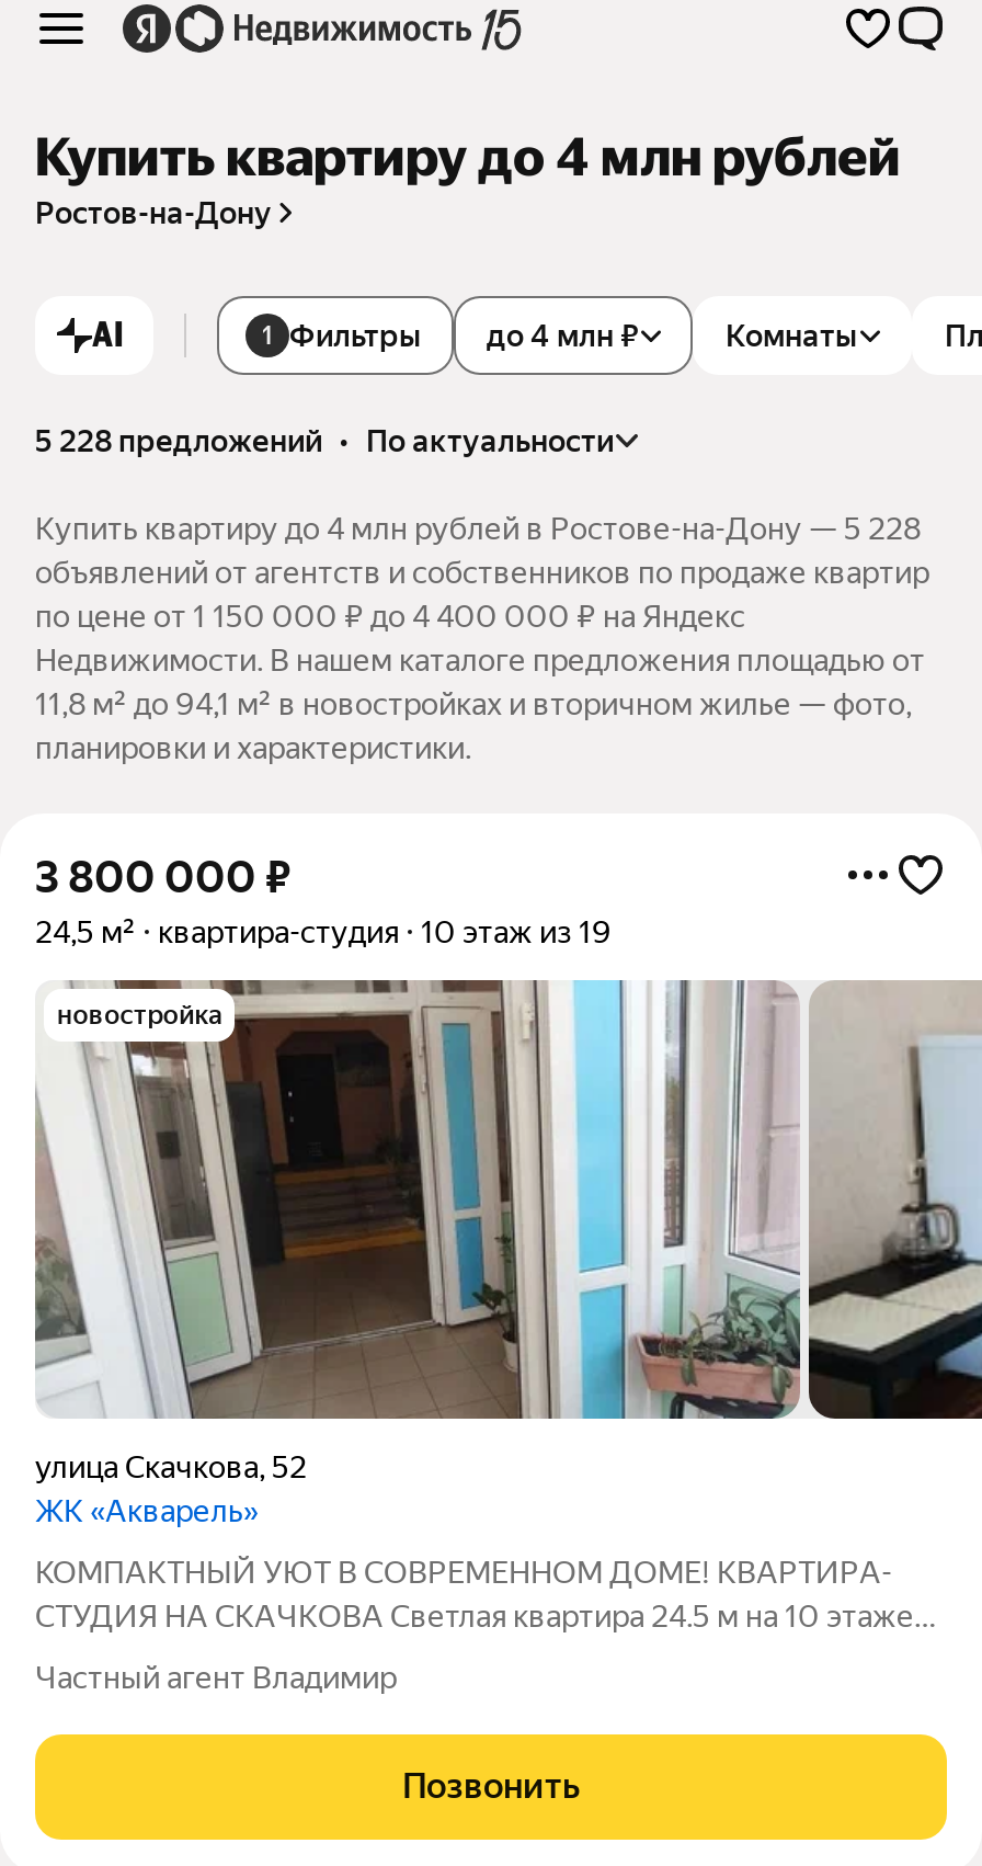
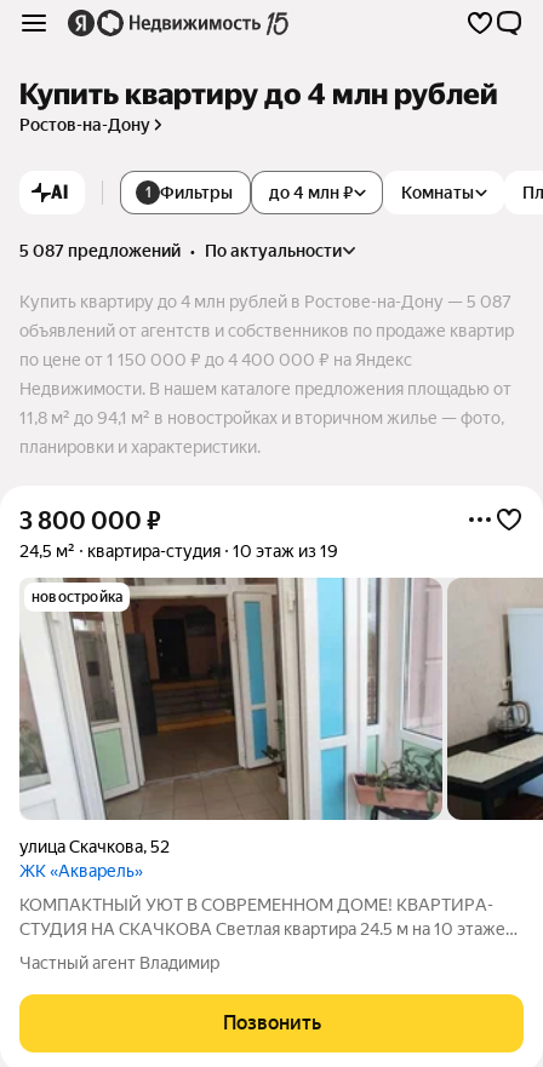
- 5 228 предложений • по актуальности
+ 5 087 предложений • по актуальности

- Купить квартиру до 4 млн рублей в Ростове-на-Дону — 5 228
+ Купить квартиру до 4 млн рублей в Ростове-на-Дону — 5 087
